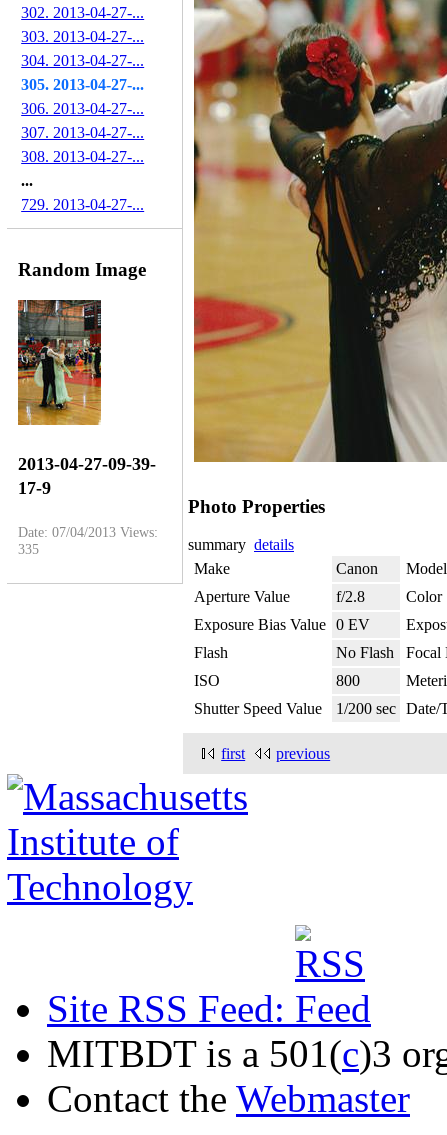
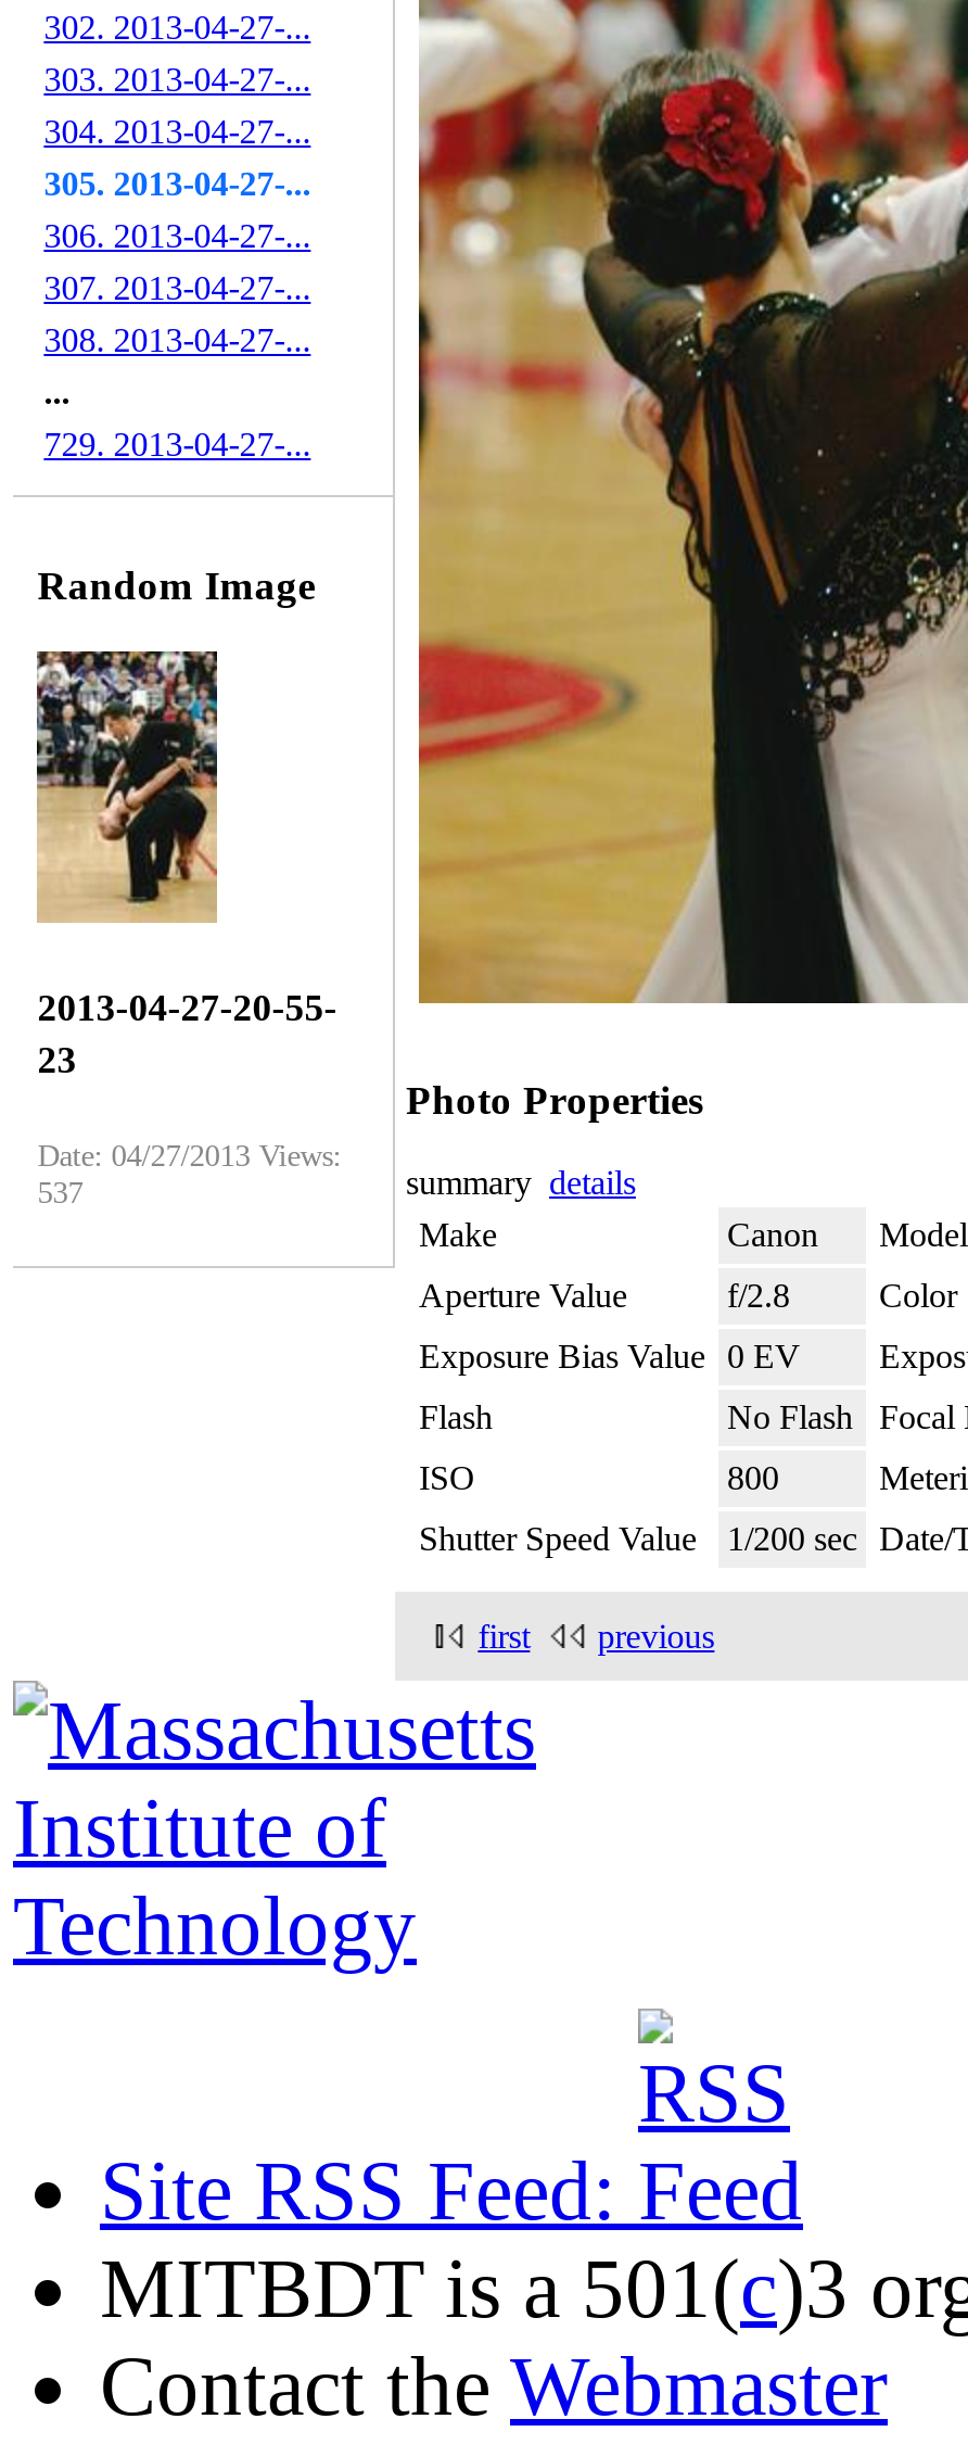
- [image]
- 2013-04-27-09-39-
+ [image]
+ 2013-04-27-20-55-

- 17-9
+ 23

- Date: 07/04/2013 Views:
+ Date: 04/27/2013 Views:

- 335
+ 537
